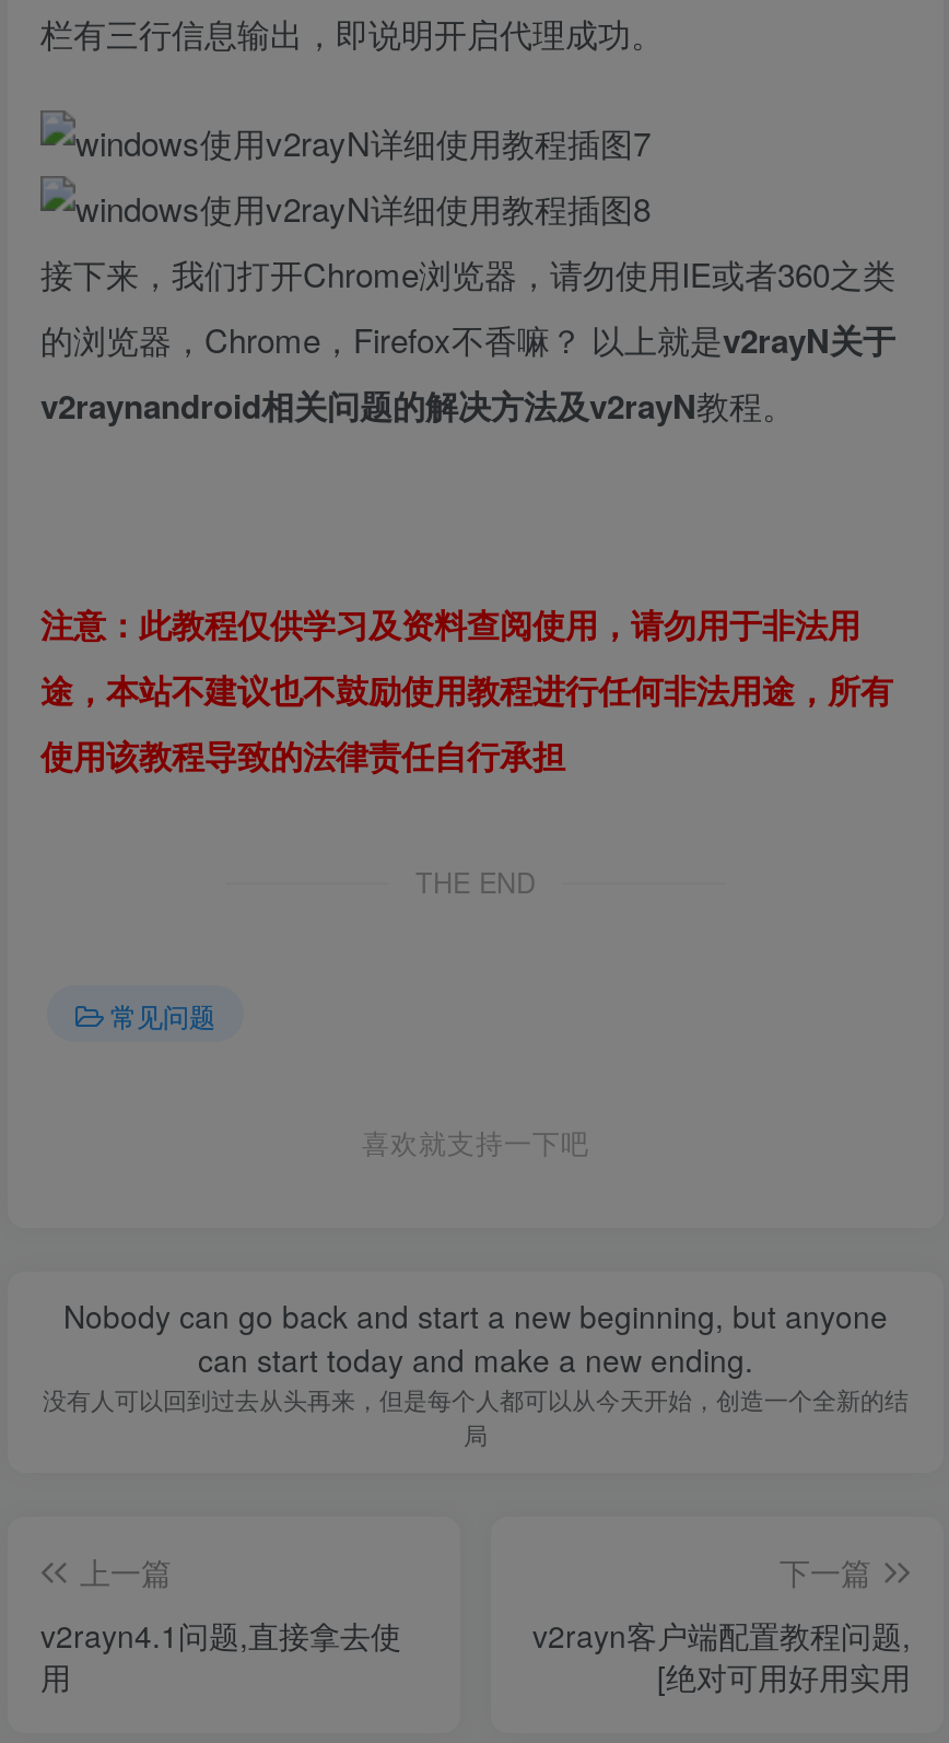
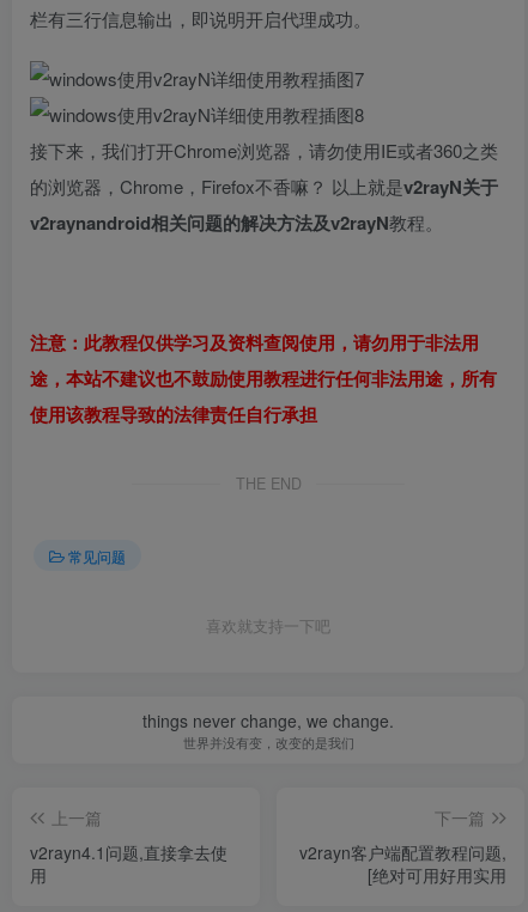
- Nobody can go back and start a new beginning, but anyone
- can start today and make a new ending.
- 没有人可以回到过去从头再来，但是每个人都可以从今天开始，创造一个全新的结
- 局
+ things never change, we change.
+ 世界并没有变，改变的是我们
